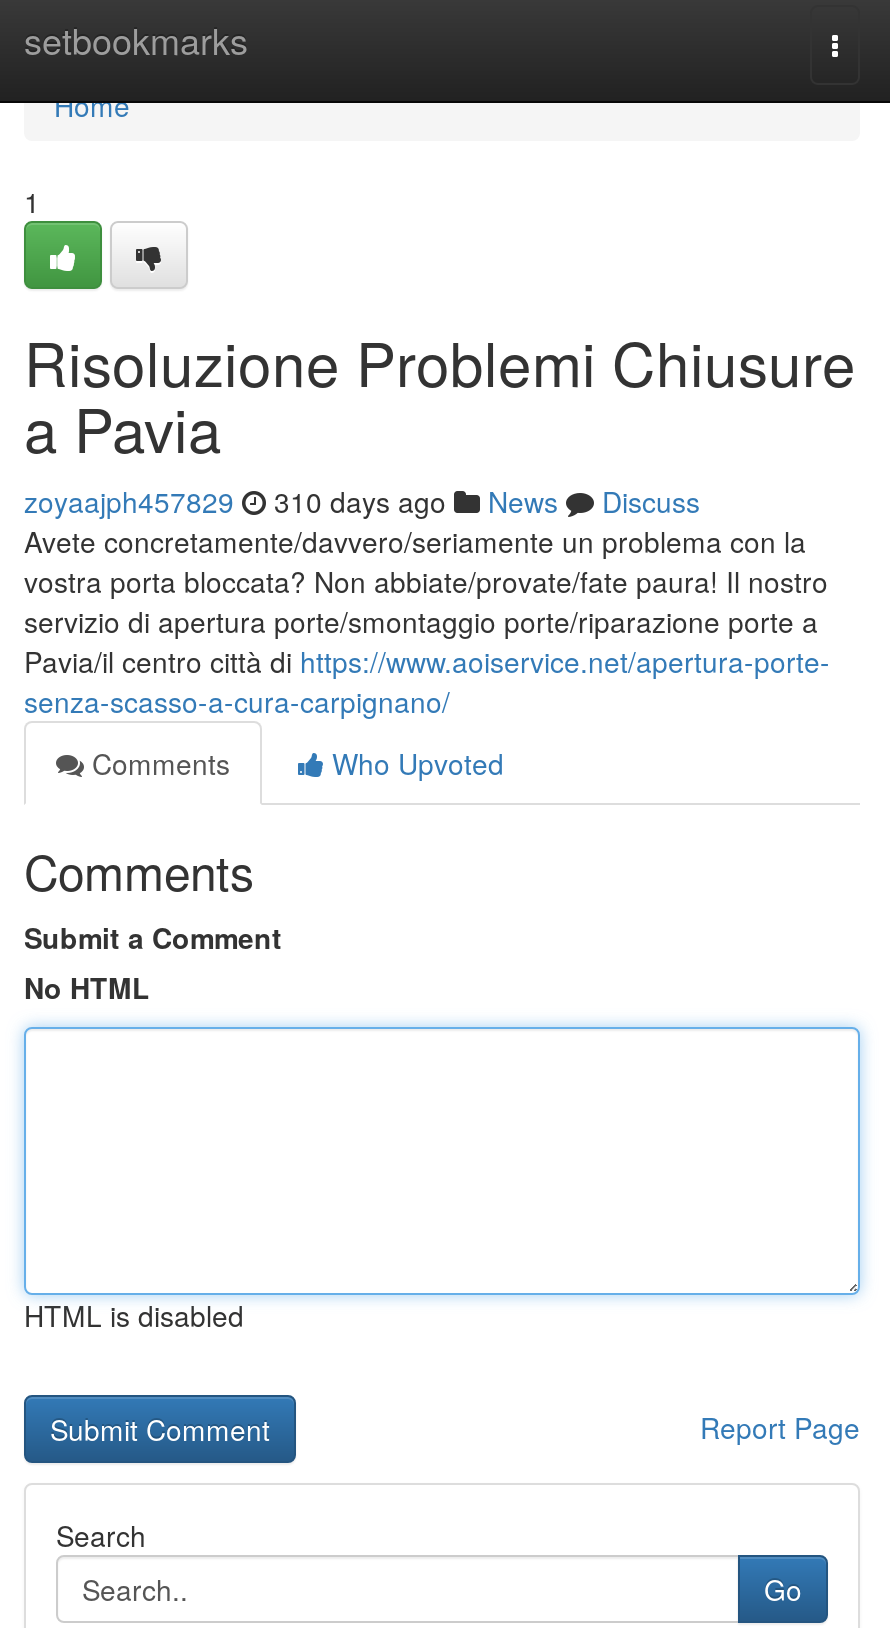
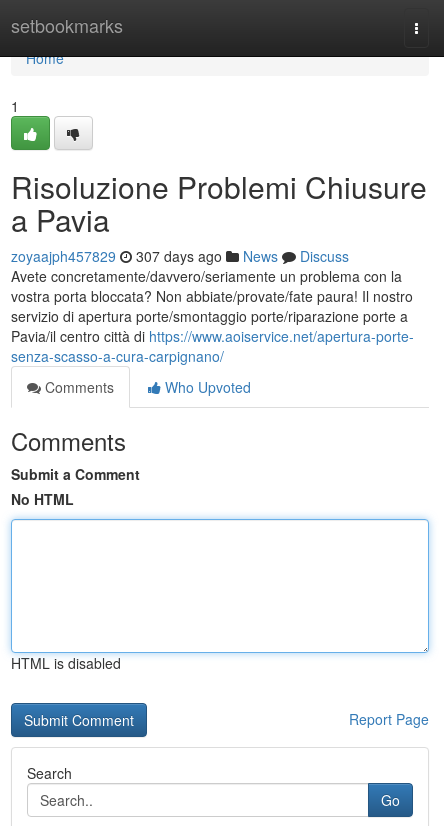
- zoyaajph457829 310 days ago News Discuss
+ zoyaajph457829 307 days ago News Discuss
